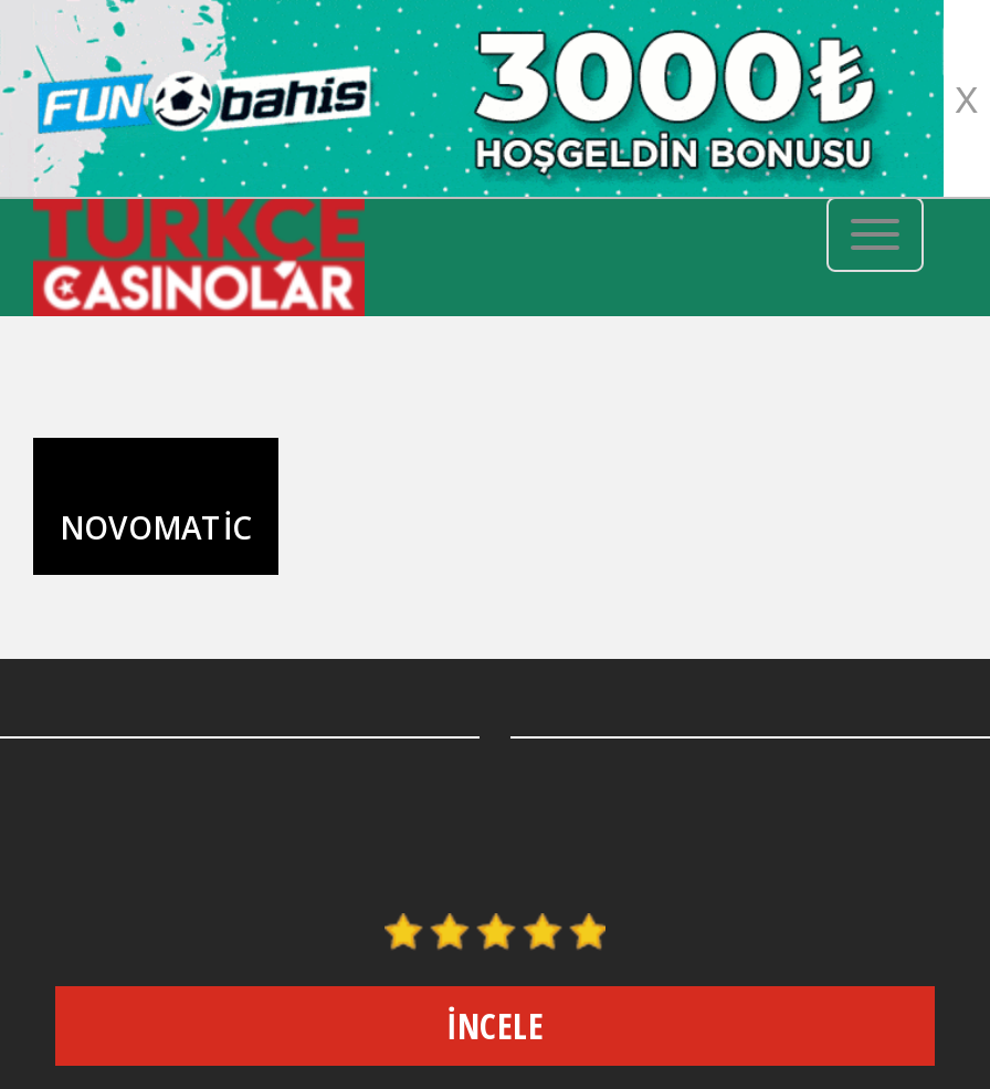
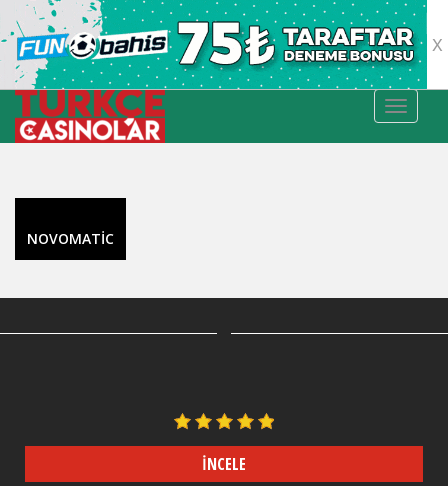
- [image]
+ [image]
